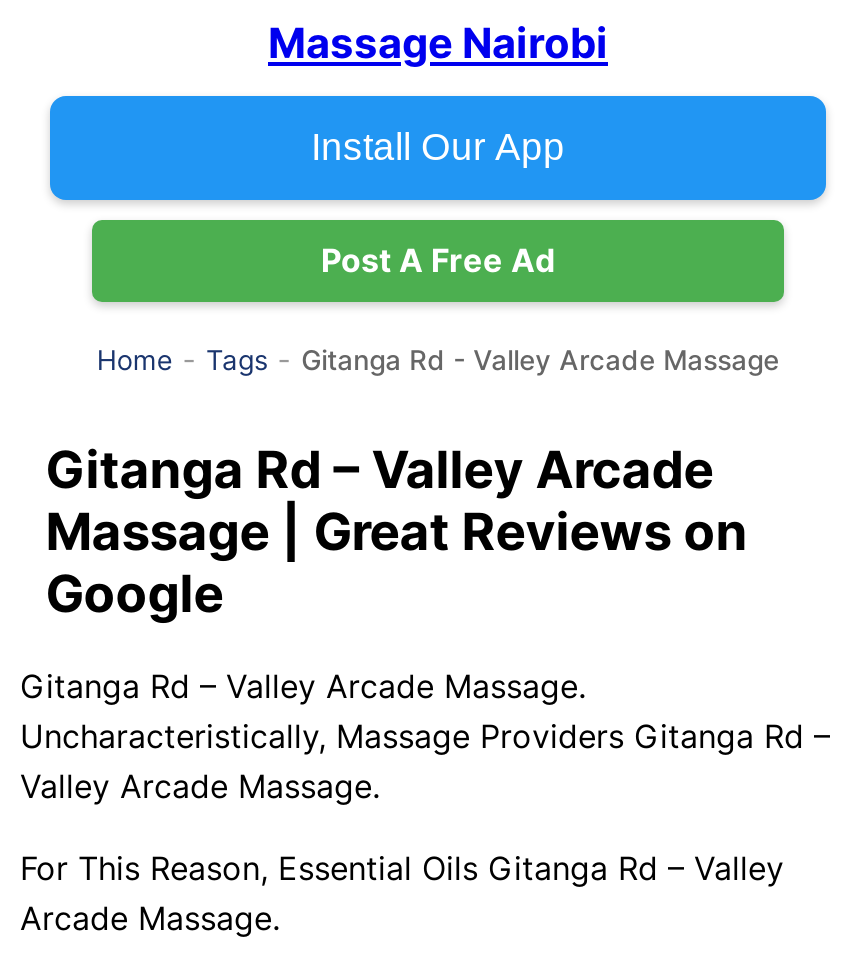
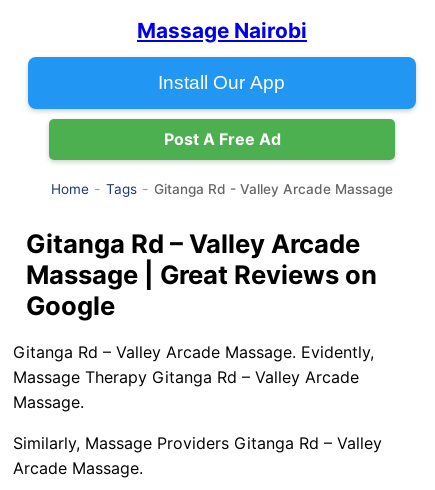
- Gitanga Rd – Valley Arcade Massage.
- Uncharacteristically, Massage Providers Gitanga Rd –
- Valley Arcade Massage.
+ Gitanga Rd – Valley Arcade Massage. Evidently,
+ Massage Therapy Gitanga Rd – Valley Arcade
+ Massage.

- For This Reason, Essential Oils Gitanga Rd – Valley
+ Similarly, Massage Providers Gitanga Rd – Valley
